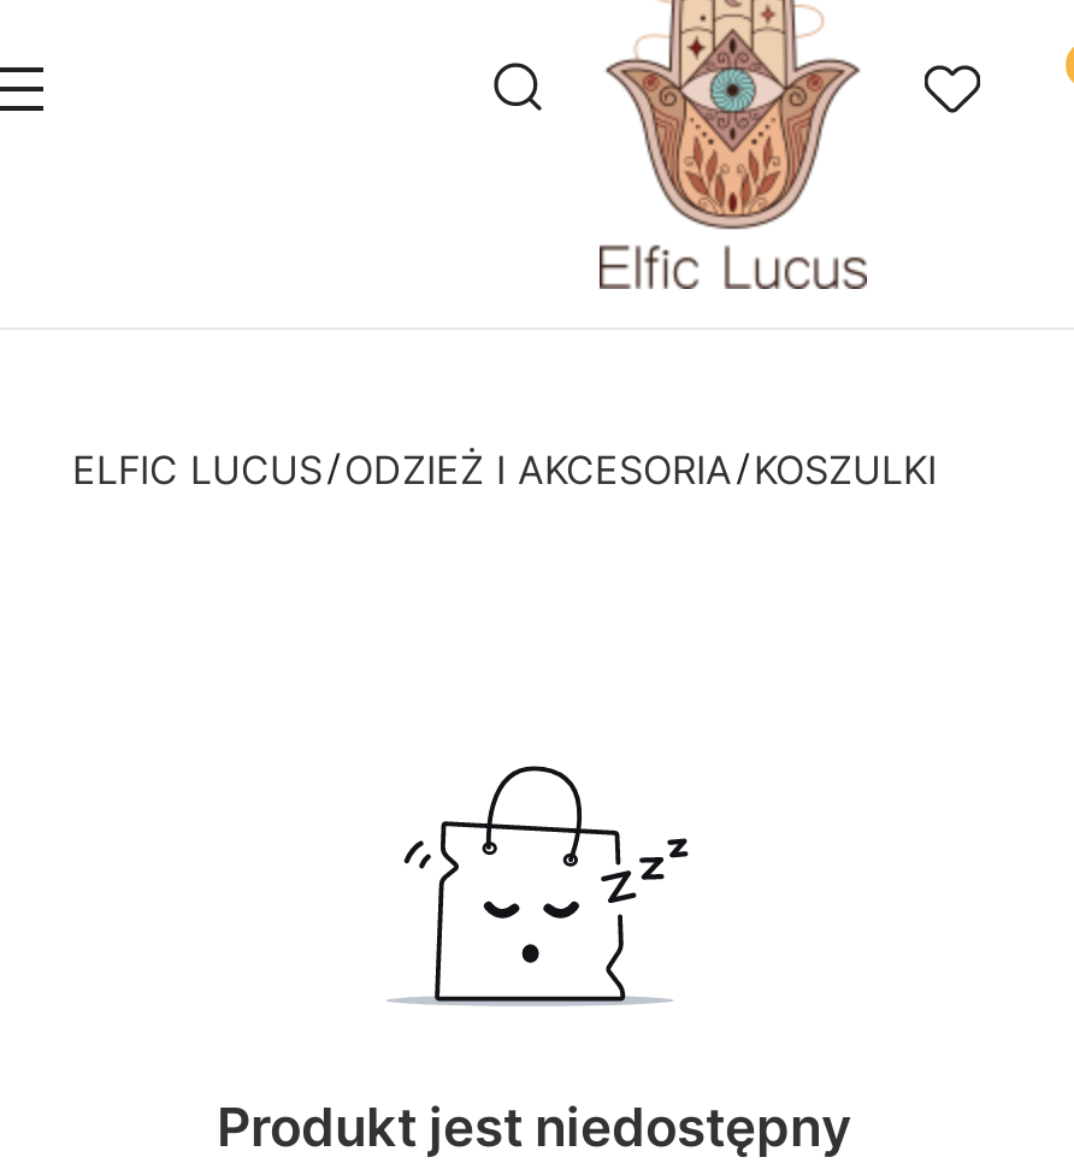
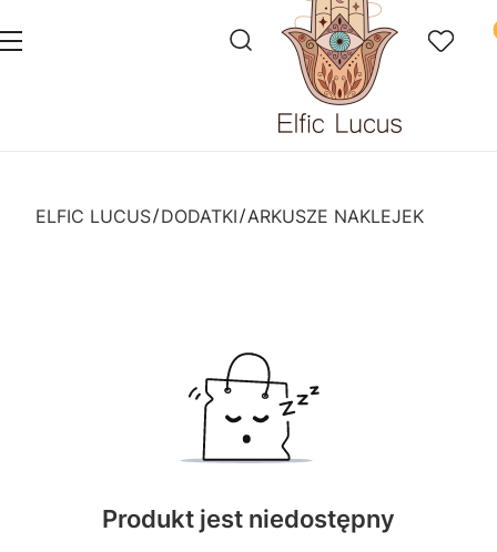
- ELFIC LUCUS ODZIEŻ I AKCESORIA KOSZULKI
+ ELFIC LUCUS DODATKI ARKUSZE NAKLEJEK
